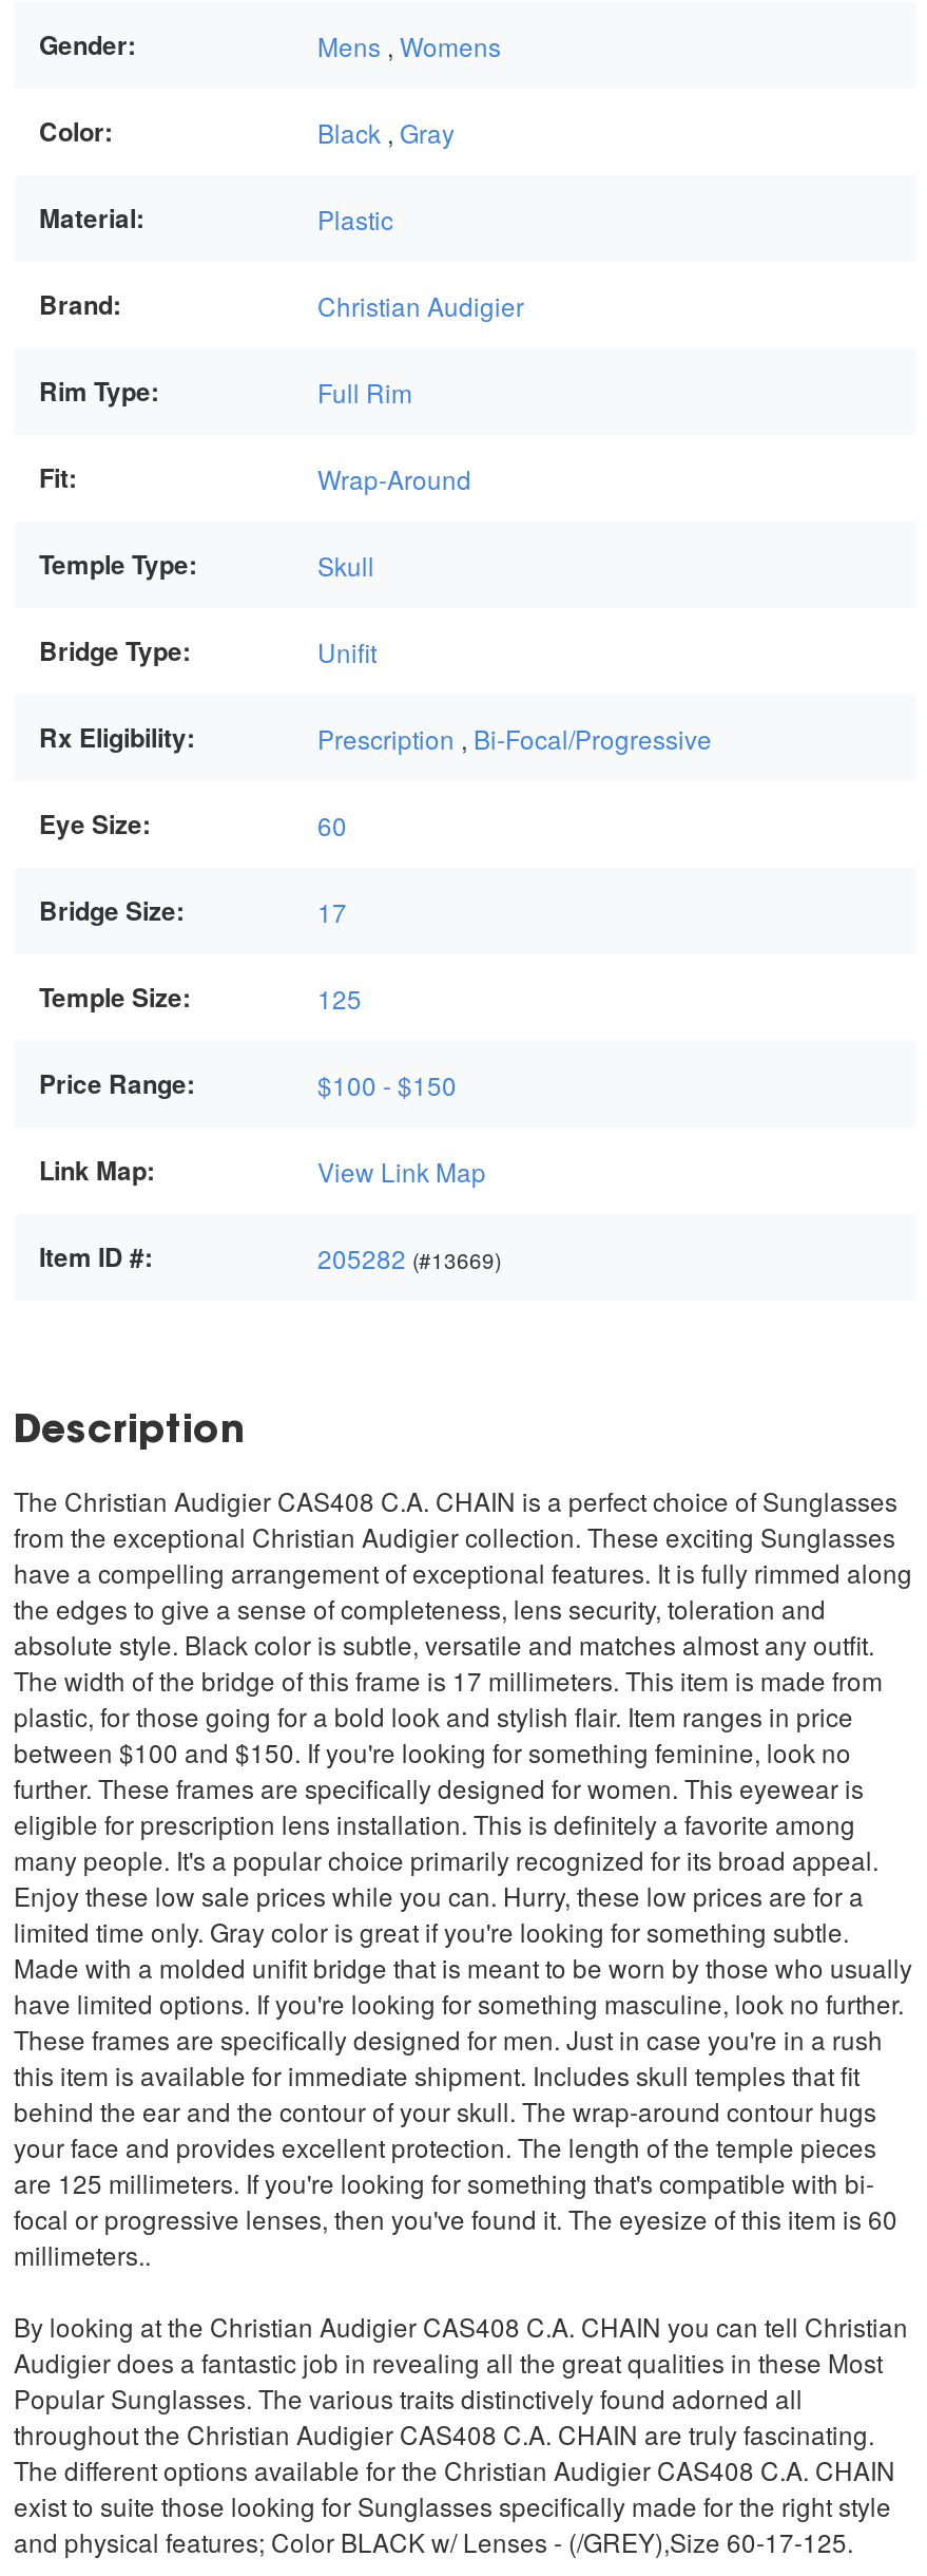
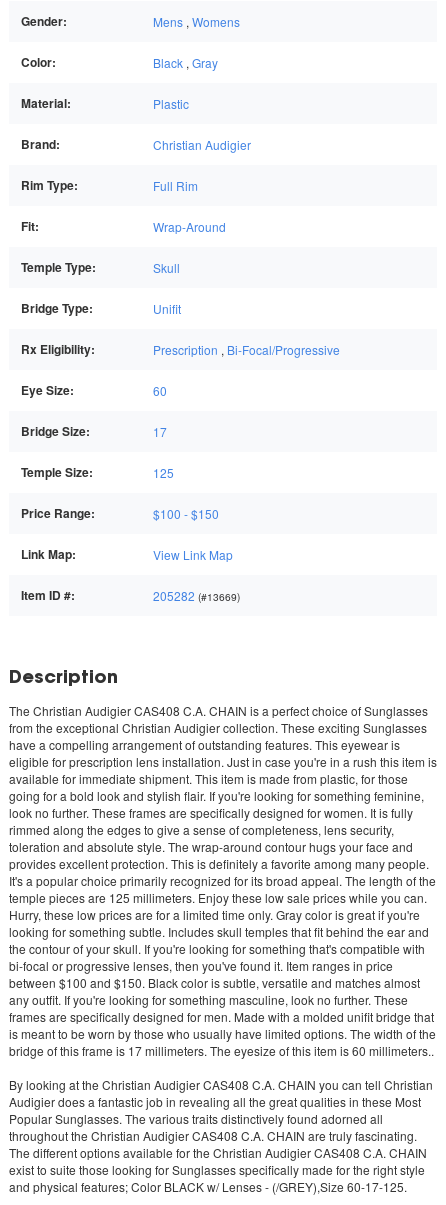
- have a compelling arrangement of exceptional features. It is fully rimmed along
- the edges to give a sense of completeness, lens security, toleration and
- absolute style. Black color is subtle, versatile and matches almost any outfit.
- The width of the bridge of this frame is 17 millimeters. This item is made from
- plastic, for those going for a bold look and stylish flair. Item ranges in price
- between $100 and $150. If you're looking for something feminine, look no
- further. These frames are specifically designed for women. This eyewear is
- eligible for prescription lens installation. This is definitely a favorite among
- many people. It's a popular choice primarily recognized for its broad appeal.
- Enjoy these low sale prices while you can. Hurry, these low prices are for a
- limited time only. Gray color is great if you're looking for something subtle.
- Made with a molded unifit bridge that is meant to be worn by those who usually
- have limited options. If you're looking for something masculine, look no further.
- These frames are specifically designed for men. Just in case you're in a rush
- this item is available for immediate shipment. Includes skull temples that fit
- behind the ear and the contour of your skull. The wrap-around contour hugs
- your face and provides excellent protection. The length of the temple pieces
- are 125 millimeters. If you're looking for something that's compatible with bi-
- focal or progressive lenses, then you've found it. The eyesize of this item is 60
- millimeters..
+ have a compelling arrangement of outstanding features. This eyewear is
+ eligible for prescription lens installation. Just in case you're in a rush this item is
+ available for immediate shipment. This item is made from plastic, for those
+ going for a bold look and stylish flair. If you're looking for something feminine,
+ look no further. These frames are specifically designed for women. It is fully
+ rimmed along the edges to give a sense of completeness, lens security,
+ toleration and absolute style. The wrap-around contour hugs your face and
+ provides excellent protection. This is definitely a favorite among many people.
+ It's a popular choice primarily recognized for its broad appeal. The length of the
+ temple pieces are 125 millimeters. Enjoy these low sale prices while you can.
+ Hurry, these low prices are for a limited time only. Gray color is great if you're
+ looking for something subtle. Includes skull temples that fit behind the ear and
+ the contour of your skull. If you're looking for something that's compatible with
+ bi-focal or progressive lenses, then you've found it. Item ranges in price
+ between $100 and $150. Black color is subtle, versatile and matches almost
+ any outfit. If you're looking for something masculine, look no further. These
+ frames are specifically designed for men. Made with a molded unifit bridge that
+ is meant to be worn by those who usually have limited options. The width of the
+ bridge of this frame is 17 millimeters. The eyesize of this item is 60 millimeters..
